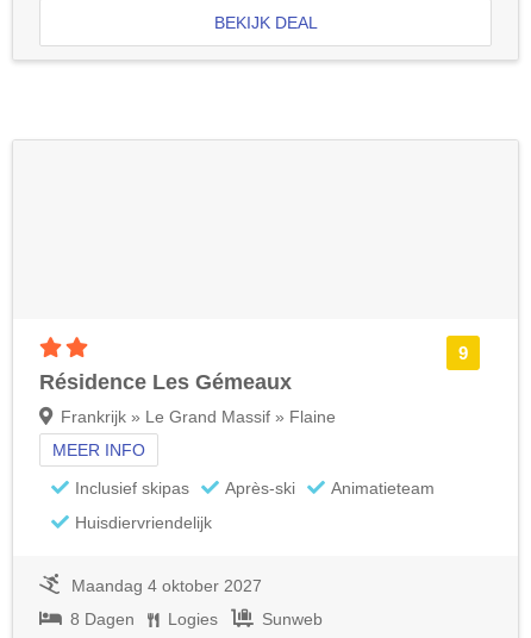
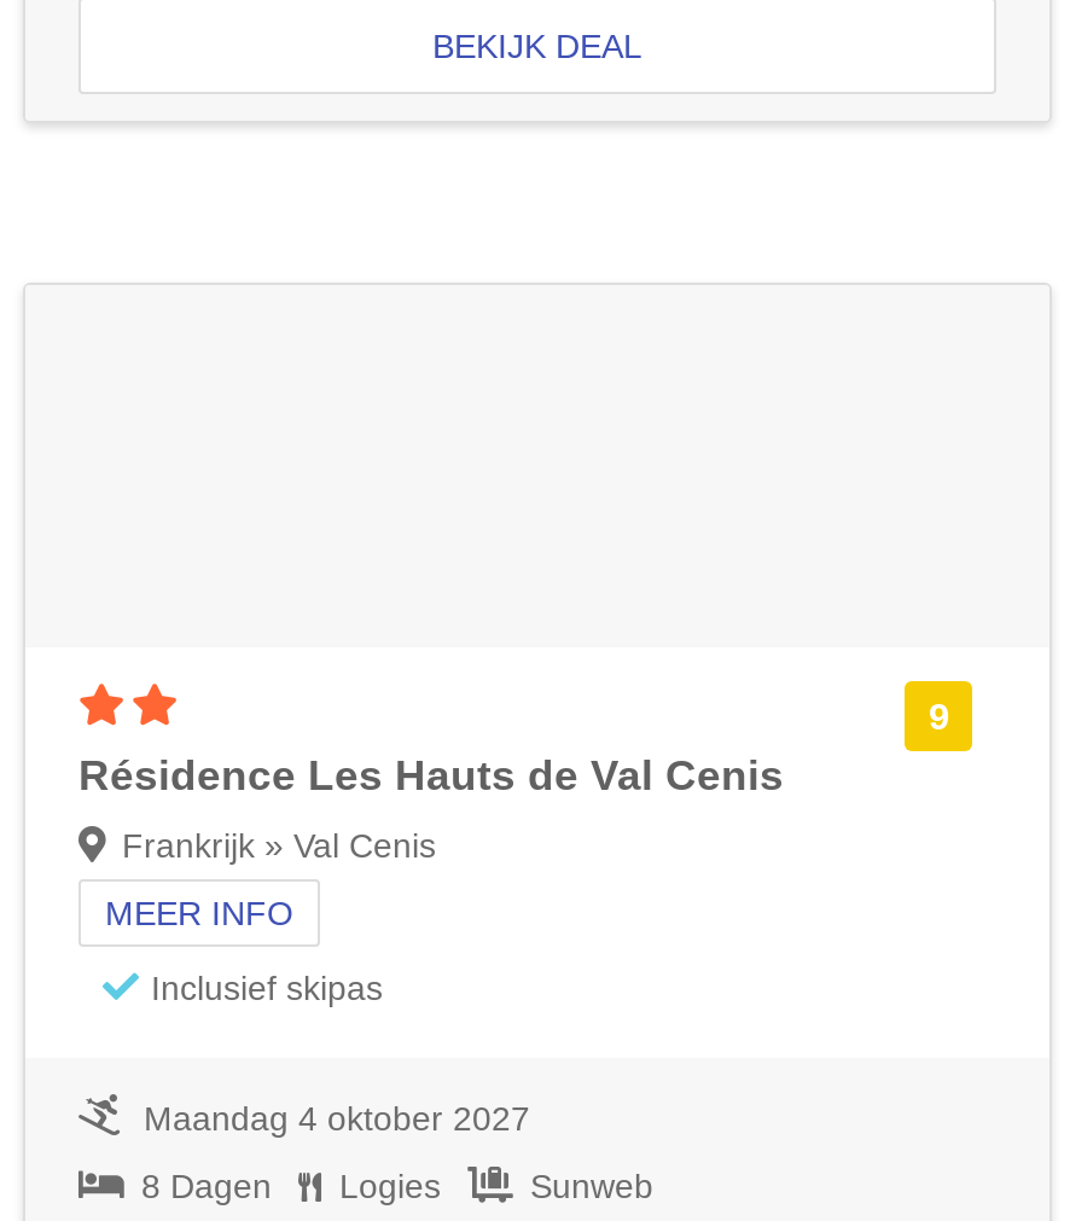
- Résidence Les Gémeaux
+ Résidence Les Hauts de Val Cenis

- Frankrijk » Le Grand Massif » Flaine
+ Frankrijk » Val Cenis

- Après-ski
- Animatieteam
- Huisdiervriendelijk
